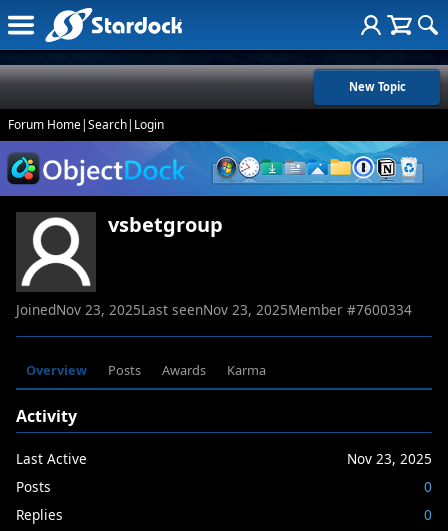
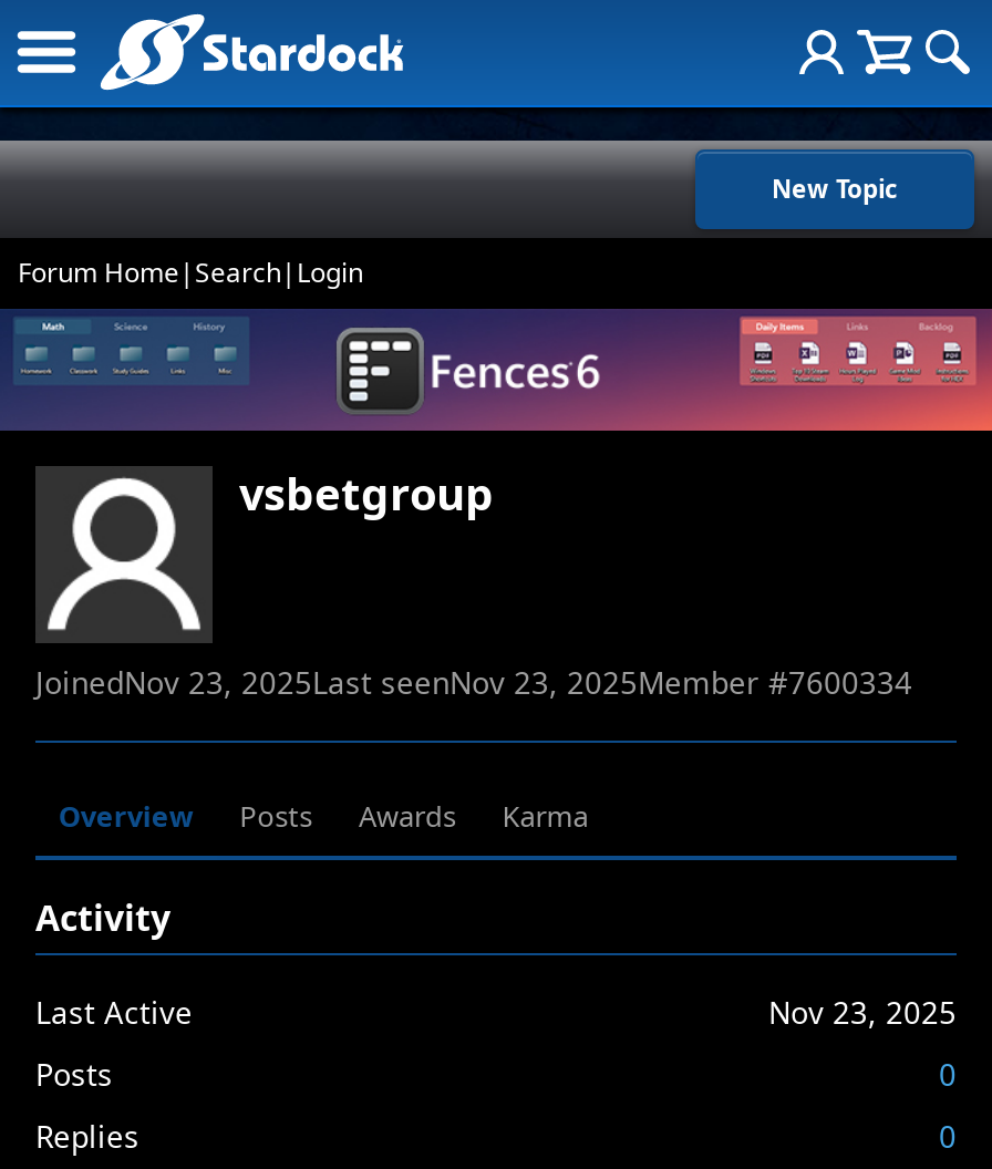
- [image]
+ [image]
